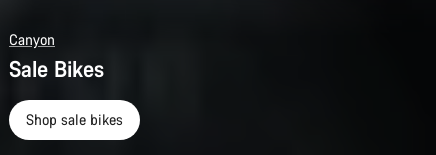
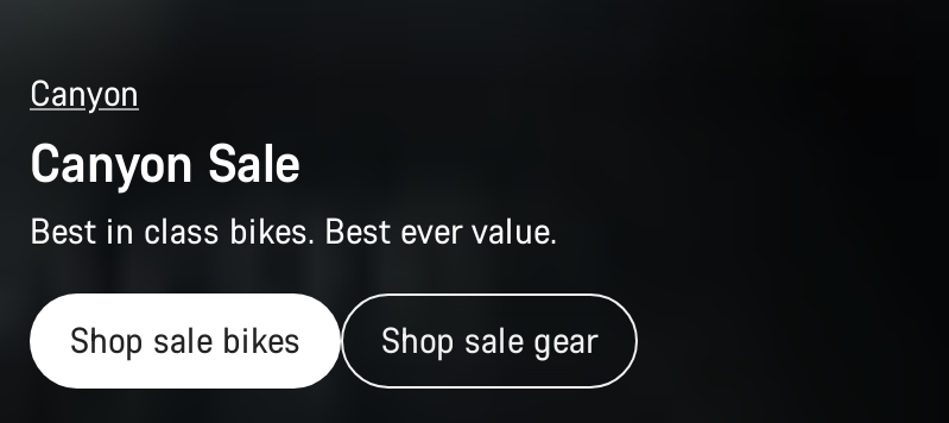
- Sale Bikes
+ Canyon Sale
+ Best in class bikes. Best ever value.

+ Shop sale gear
